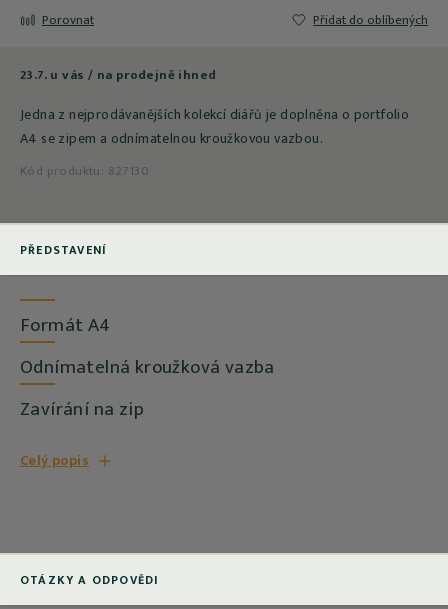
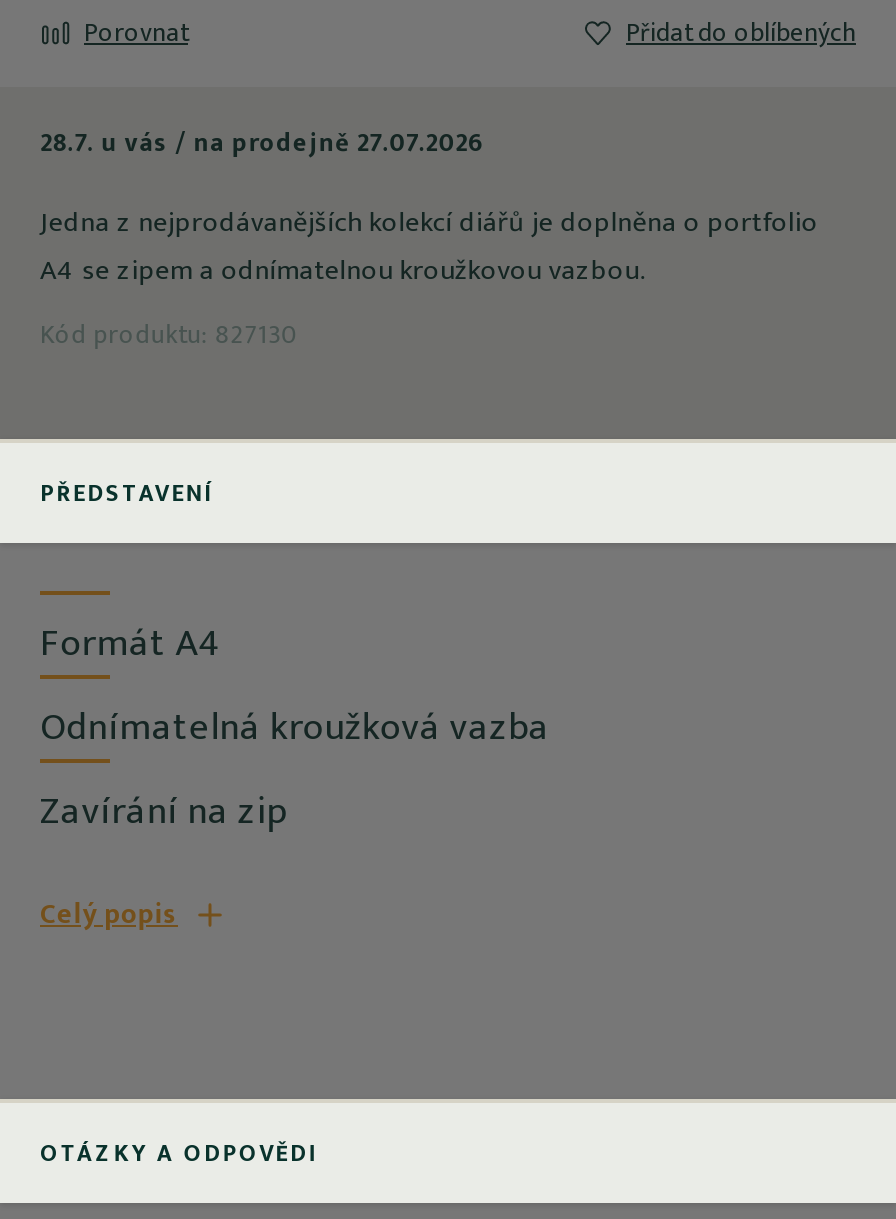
- 23.7. u vás / na prodejně ihned
+ 28.7. u vás / na prodejně 27.07.2026
